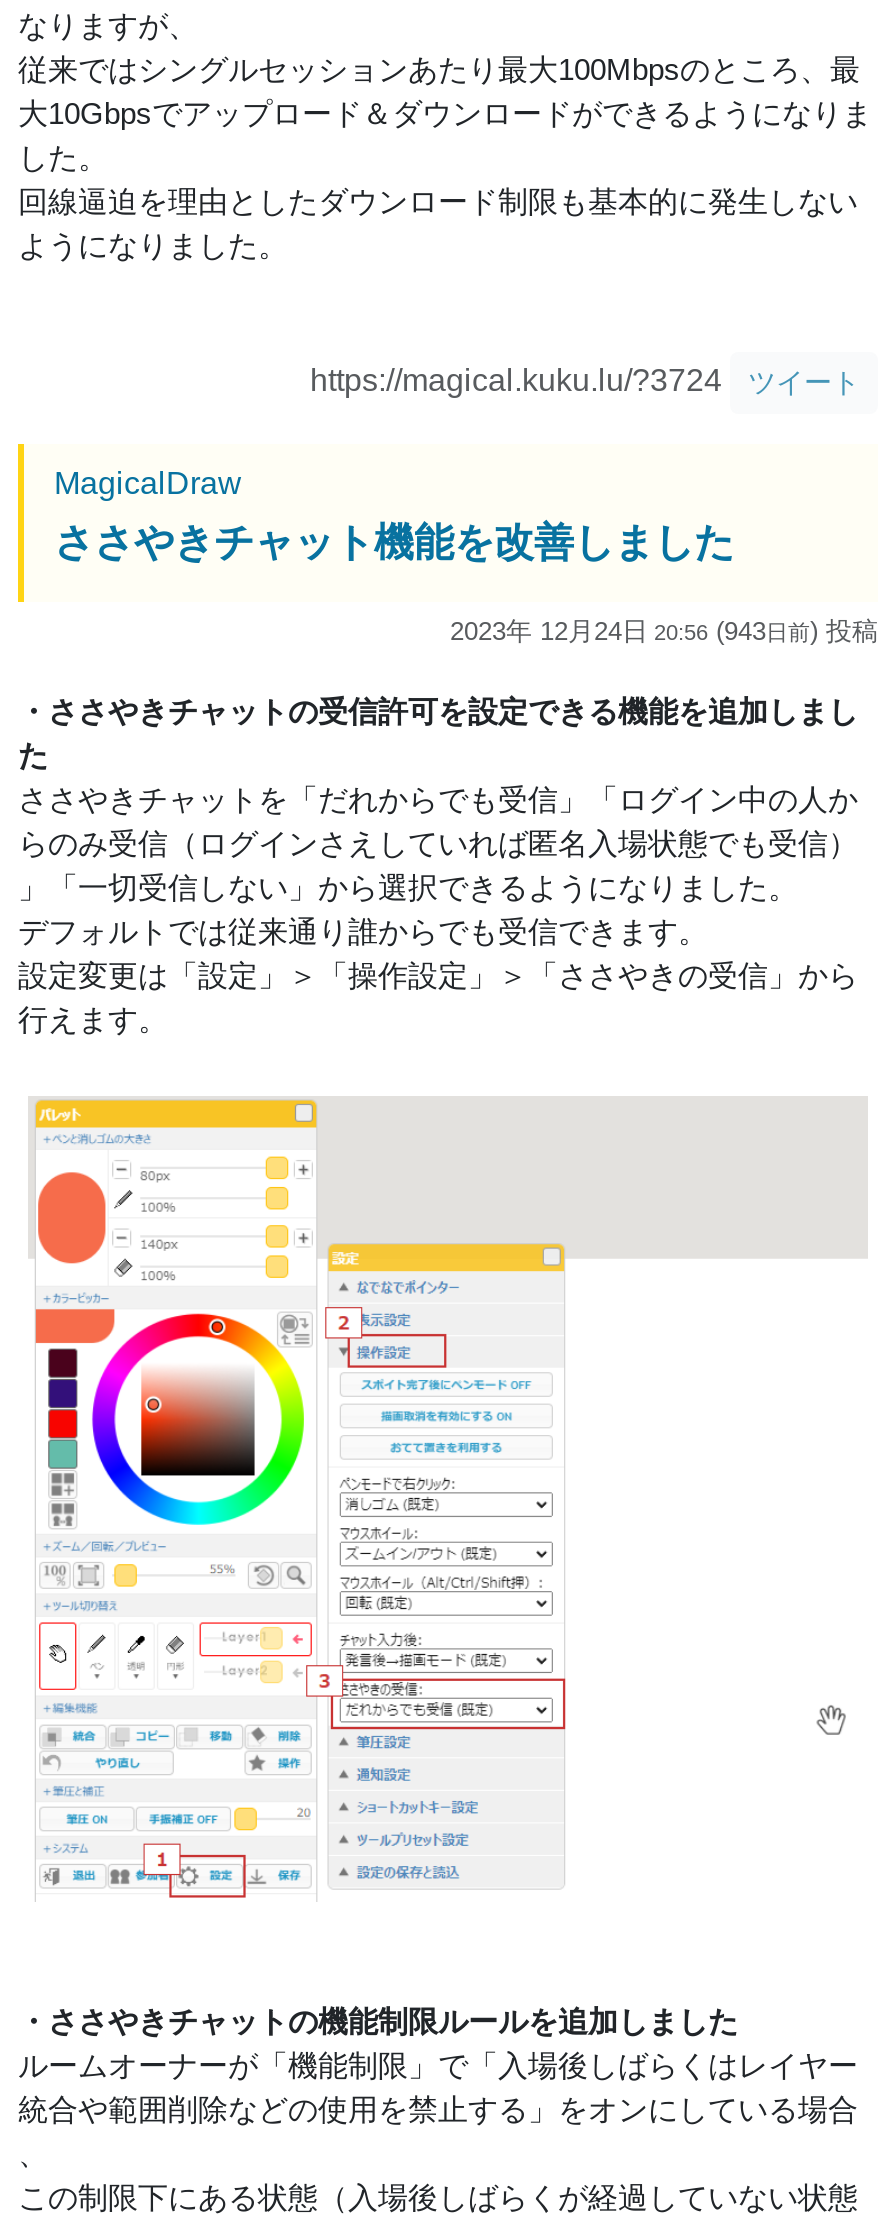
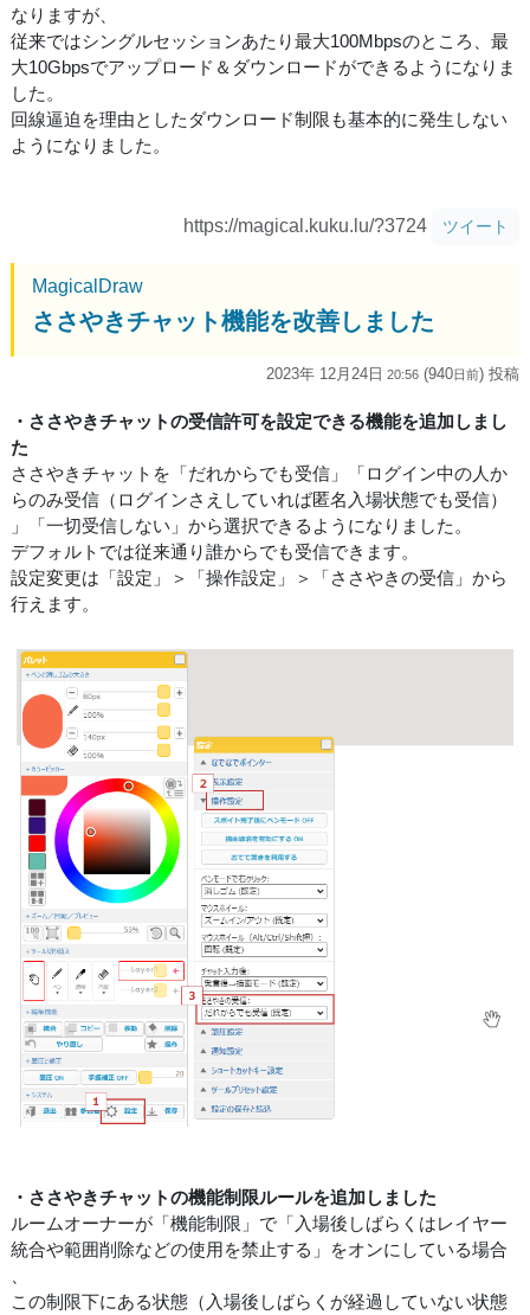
- 2023年 12月24日20:56 (943日前) 投稿
+ 2023年 12月24日20:56 (940日前) 投稿
